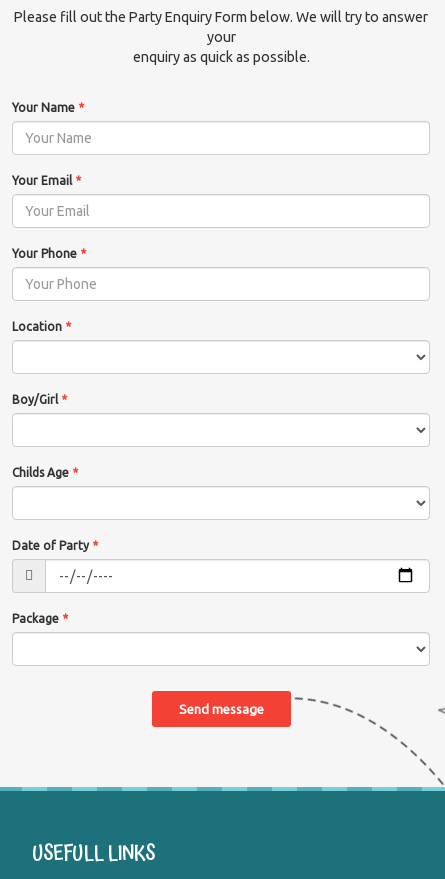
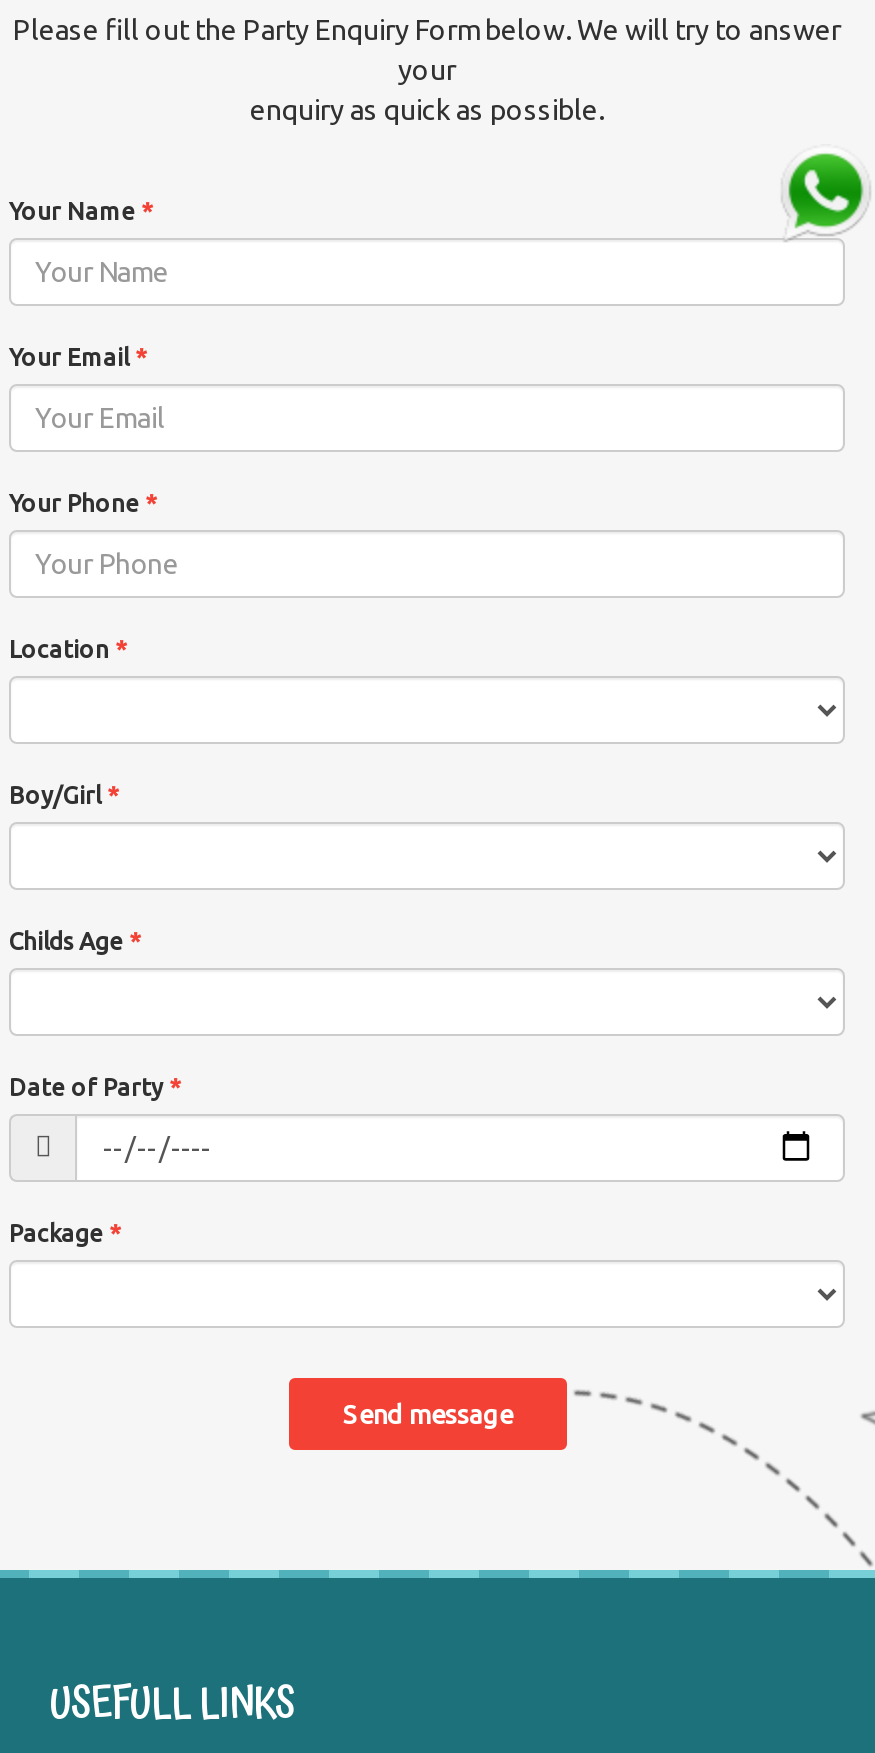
+ [image]
